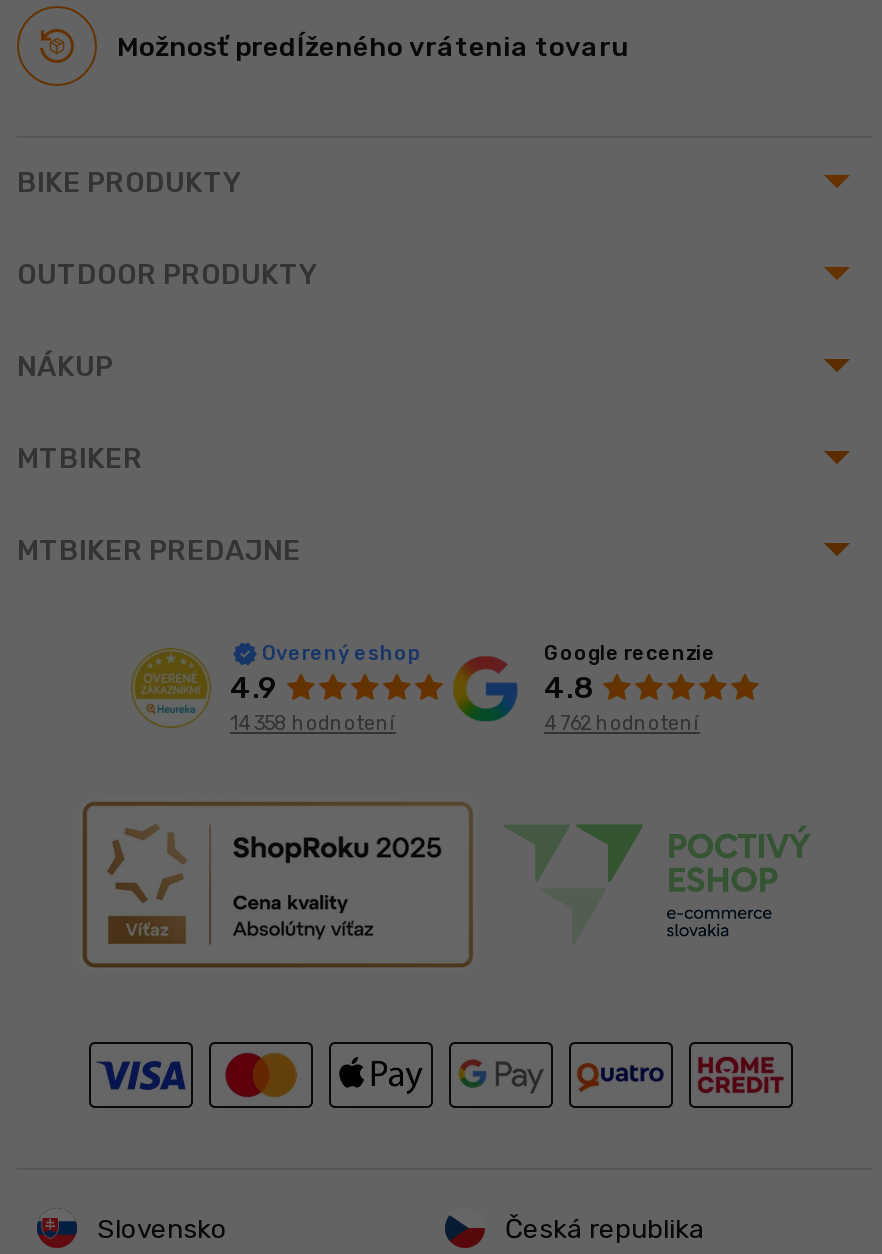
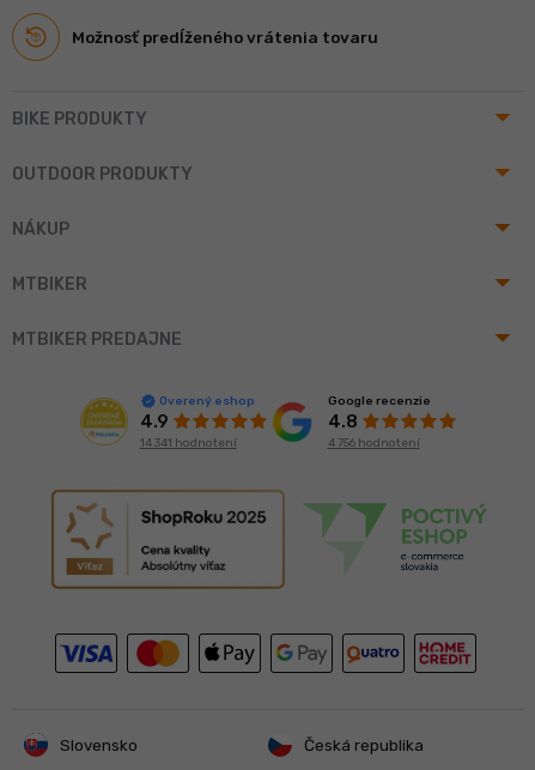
- 14 358 hodnotení
+ 14 341 hodnotení

- 4 762 hodnotení
+ 4 756 hodnotení
